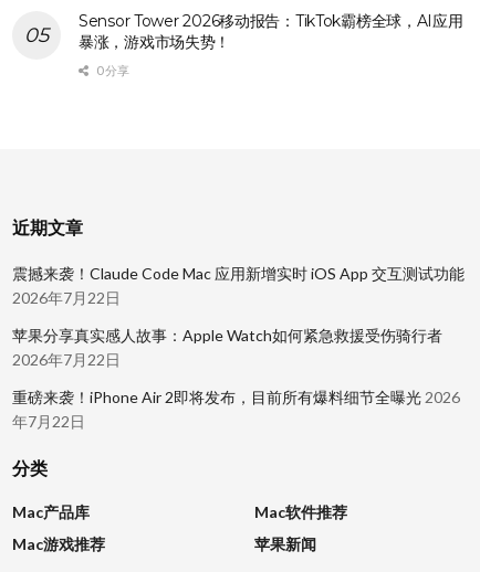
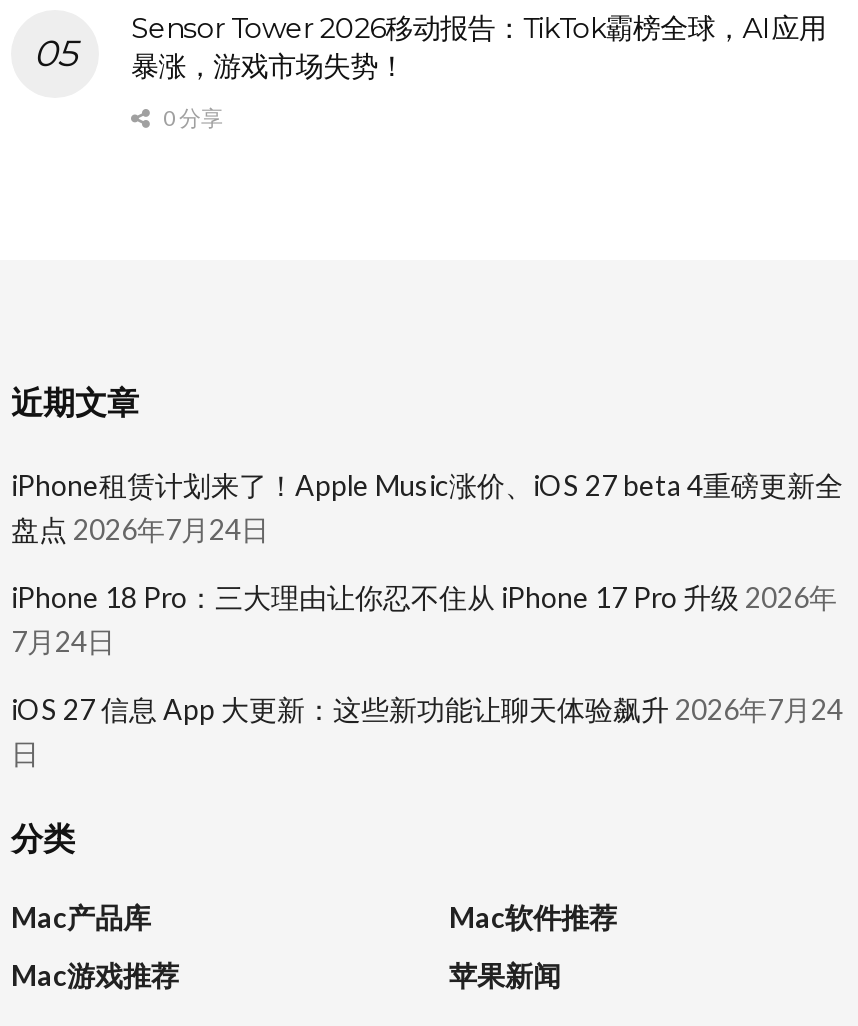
- 震撼来袭！Claude Code Mac 应用新增实时 iOS App 交互测试功能
- 2026年7月22日
+ iPhone租赁计划来了！Apple Music涨价、iOS 27 beta 4重磅更新全
+ 盘点 2026年7月24日

- 苹果分享真实感人故事：Apple Watch如何紧急救援受伤骑行者
- 2026年7月22日
+ iPhone 18 Pro：三大理由让你忍不住从 iPhone 17 Pro 升级 2026年
+ 7月24日

- 重磅来袭！iPhone Air 2即将发布，目前所有爆料细节全曝光 2026
- 年7月22日
+ iOS 27 信息 App 大更新：这些新功能让聊天体验飙升 2026年7月24
+ 日
